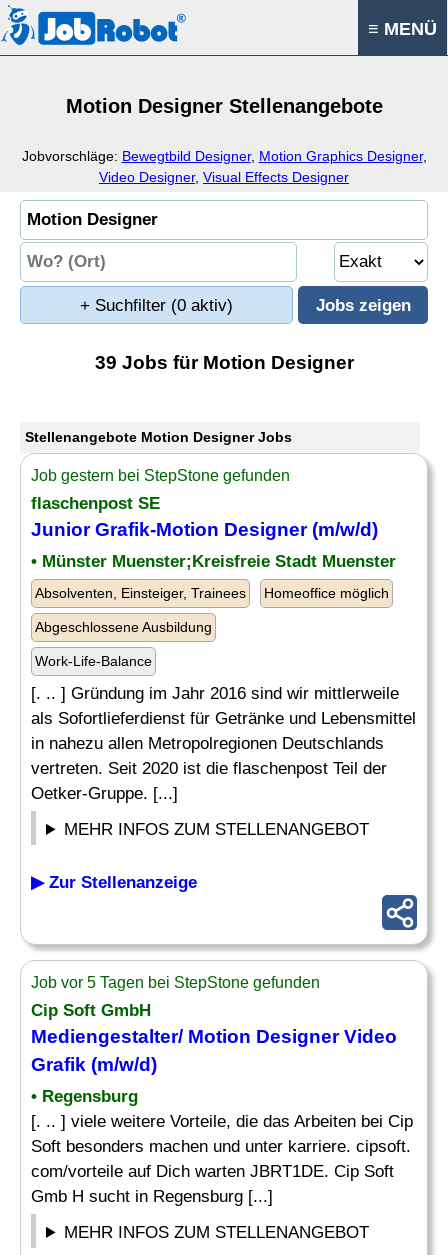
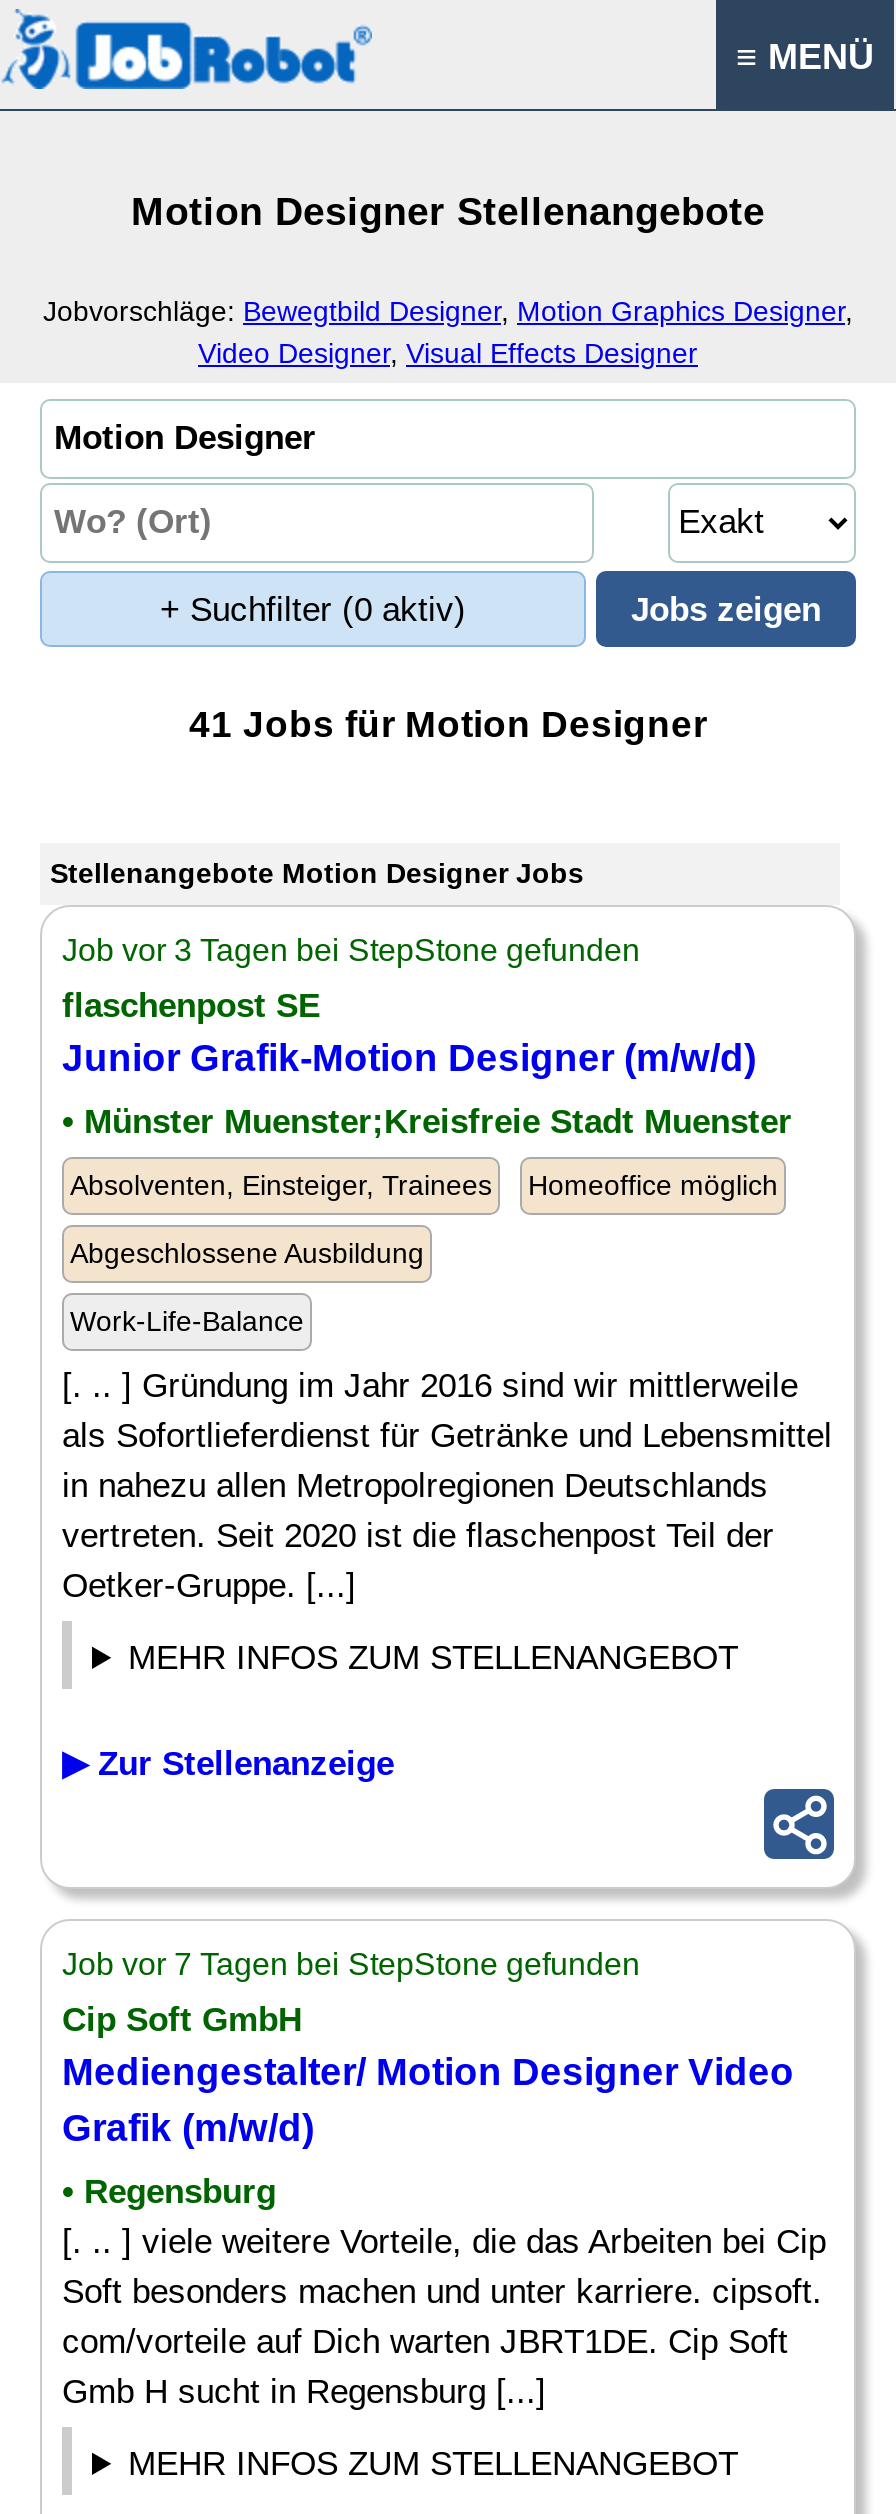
- 39 Jobs für Motion Designer
+ 41 Jobs für Motion Designer

- Job gestern bei StepStone gefunden
+ Job vor 3 Tagen bei StepStone gefunden

- Job vor 5 Tagen bei StepStone gefunden
+ Job vor 7 Tagen bei StepStone gefunden
